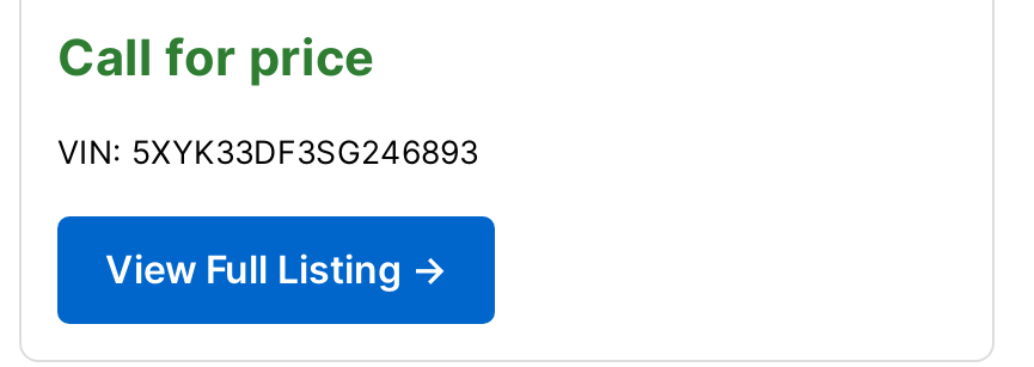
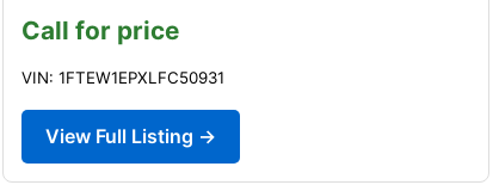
- VIN: 5XYK33DF3SG246893
+ VIN: 1FTEW1EPXLFC50931
